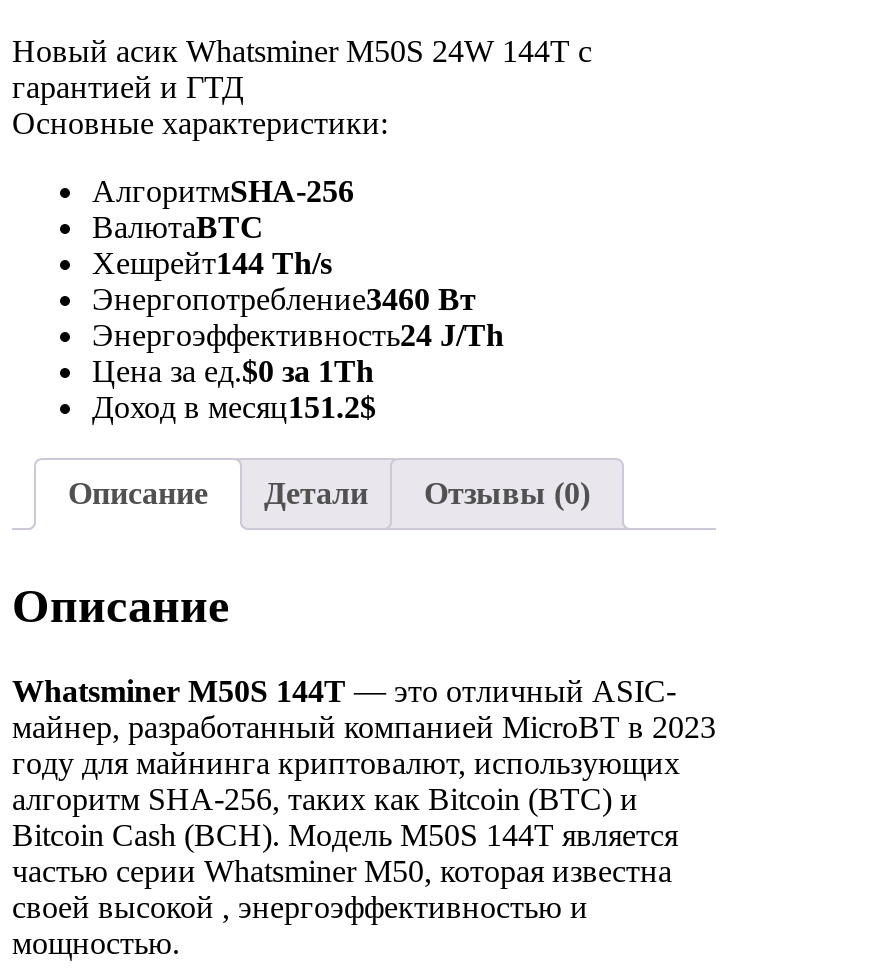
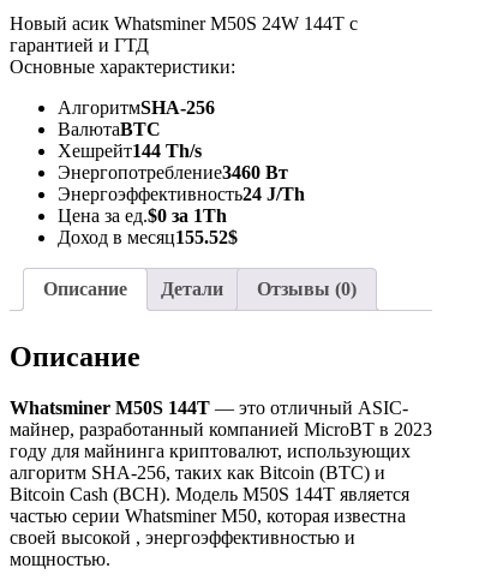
- Доход в месяц151.2$
+ Доход в месяц155.52$
